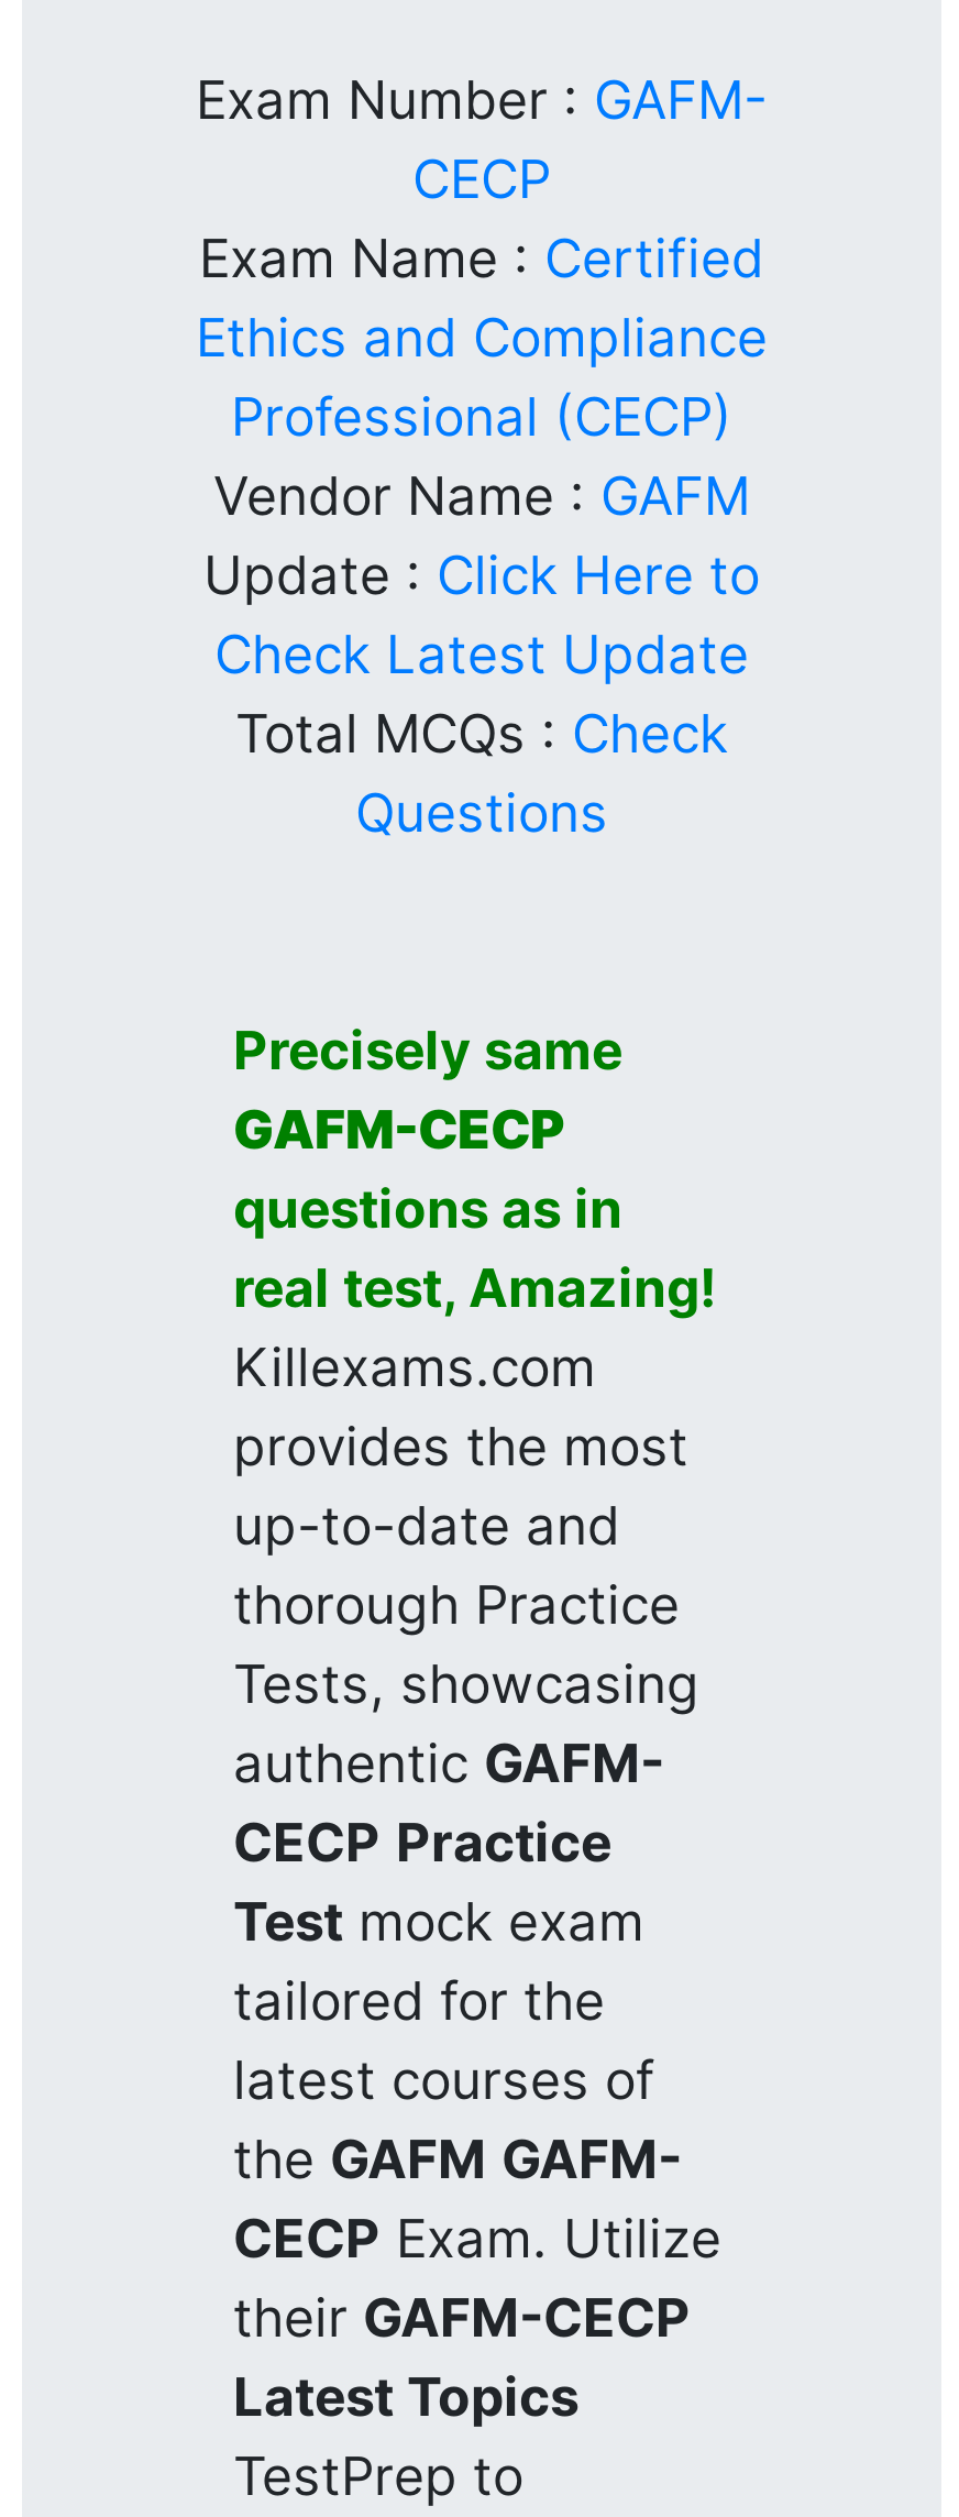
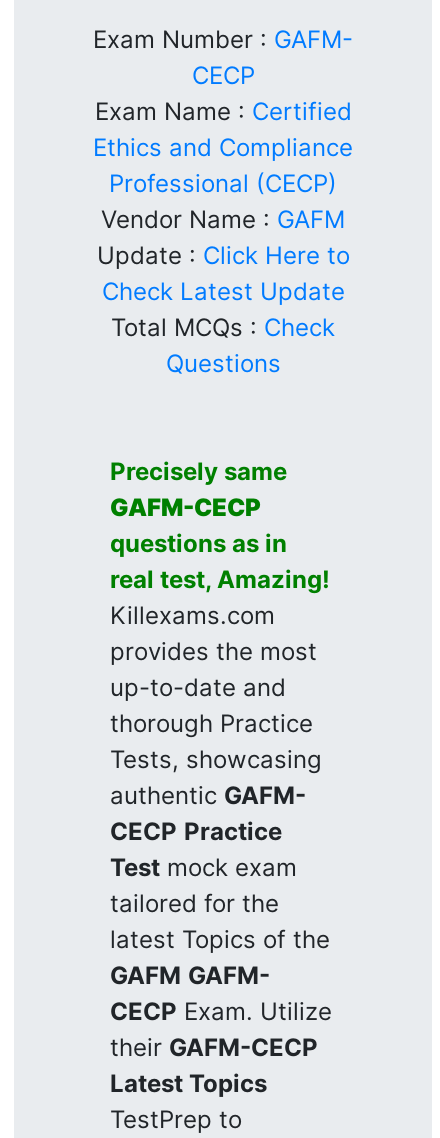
- latest courses of
- the GAFM GAFM-
+ latest Topics of the
+ GAFM GAFM-
